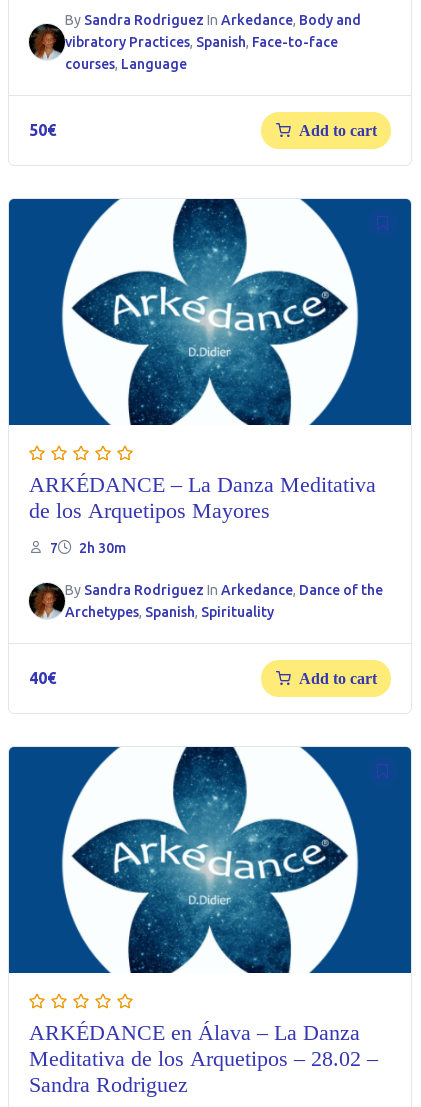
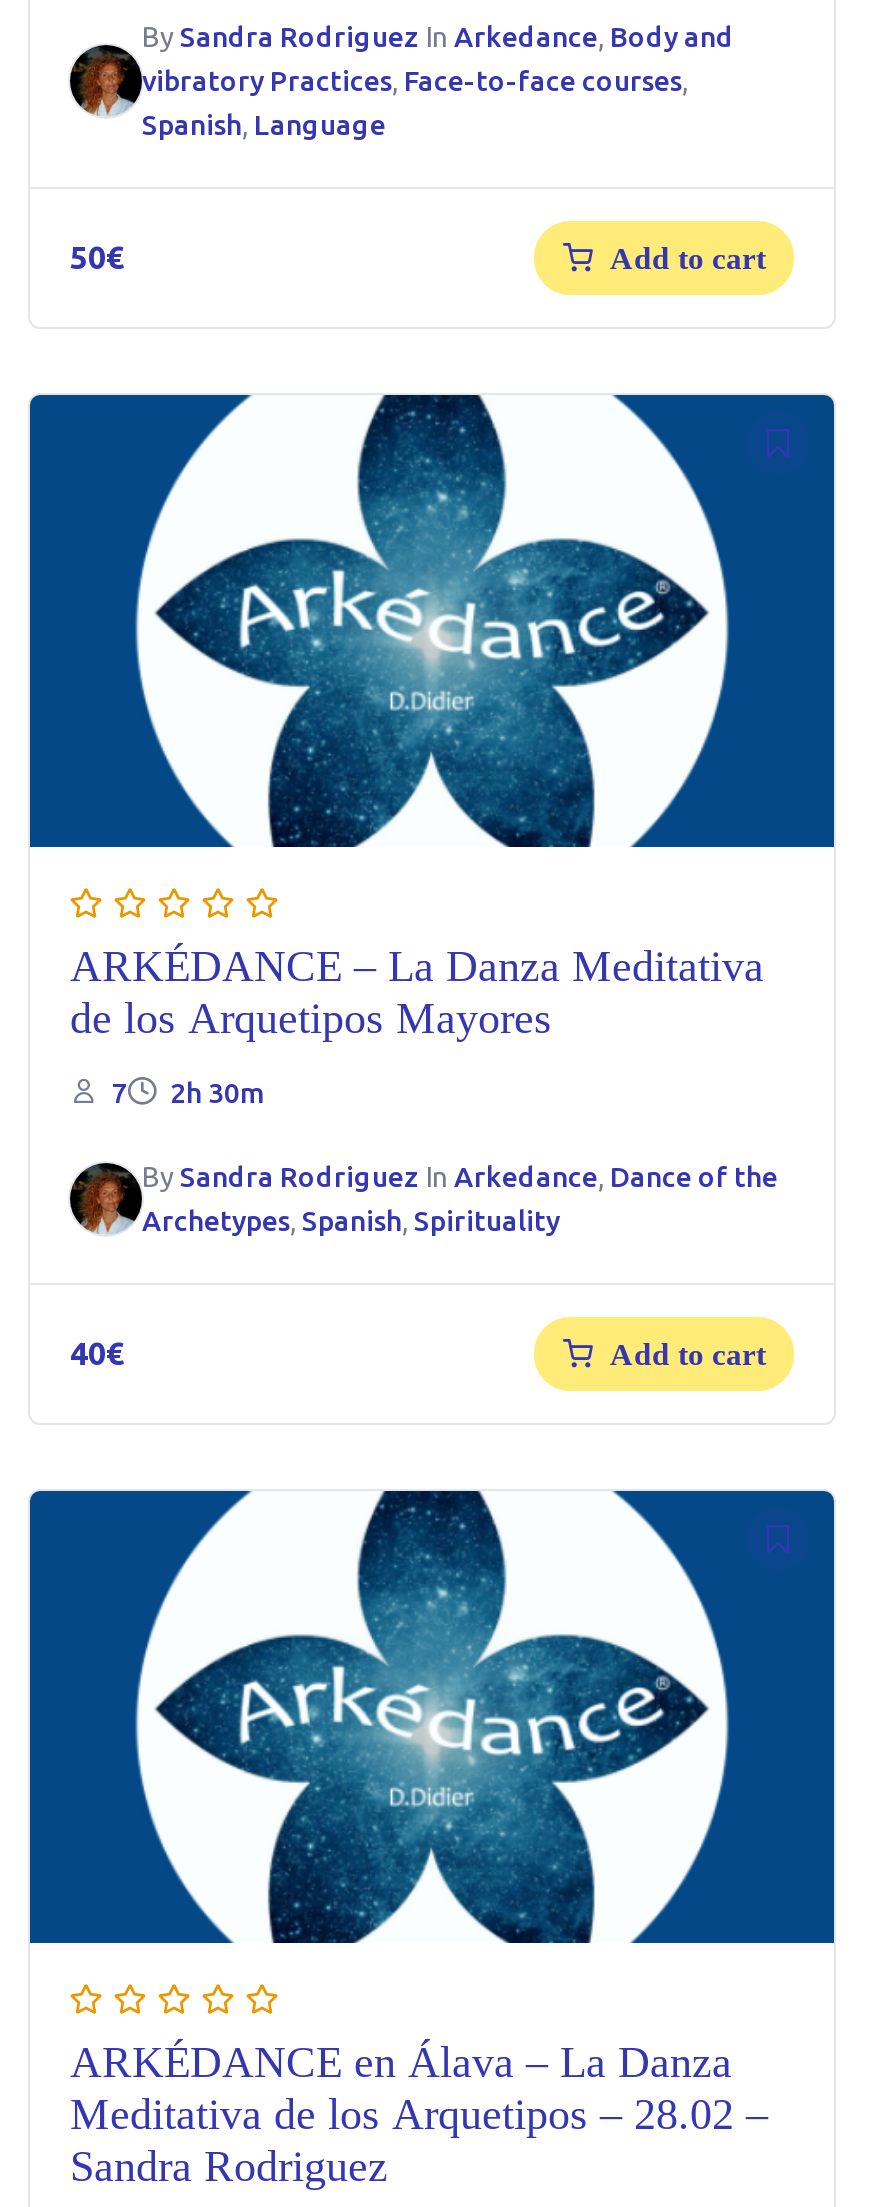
- vibratory Practices, Spanish, Face-to-face
+ vibratory Practices, Face-to-face courses,

- courses, Language
+ Spanish, Language
